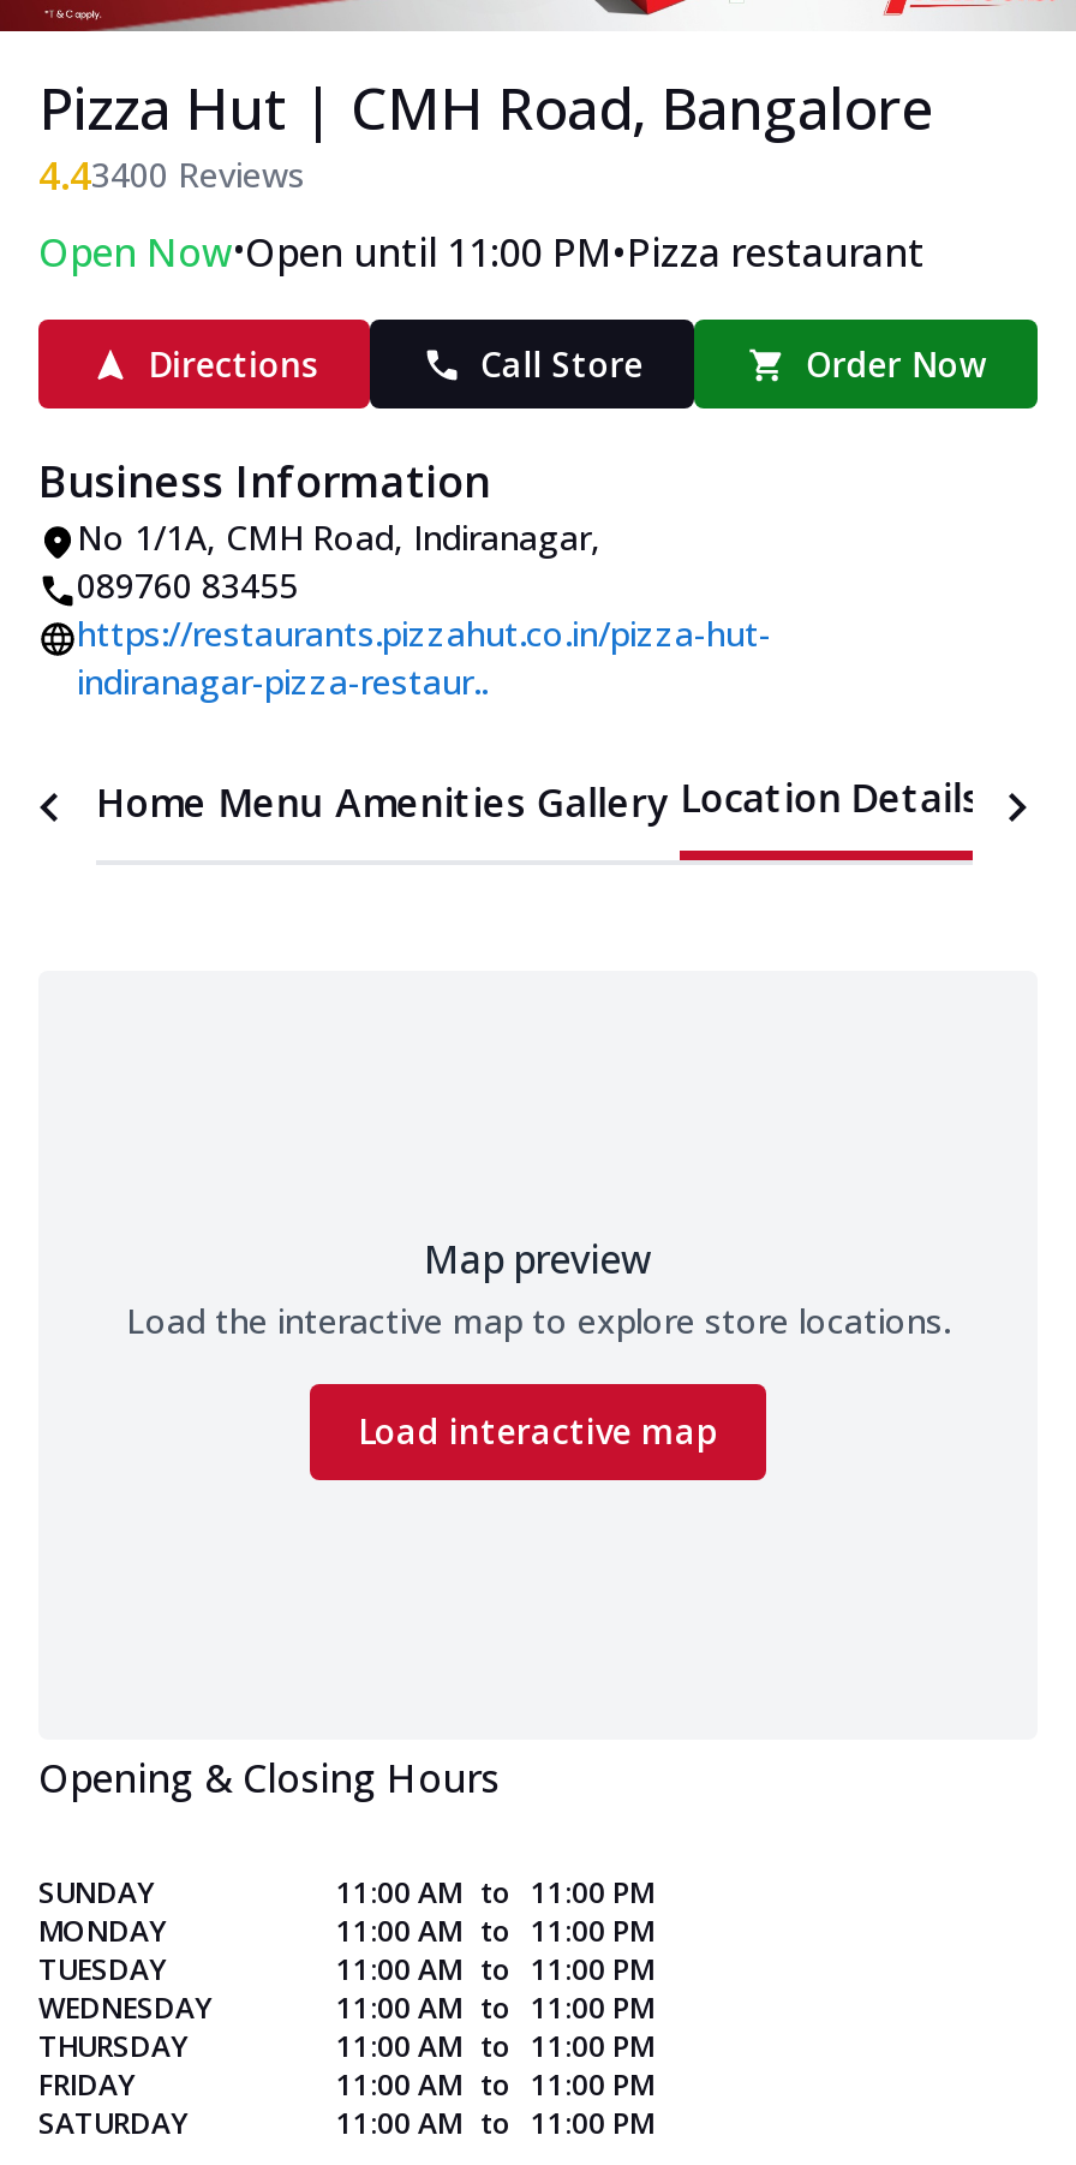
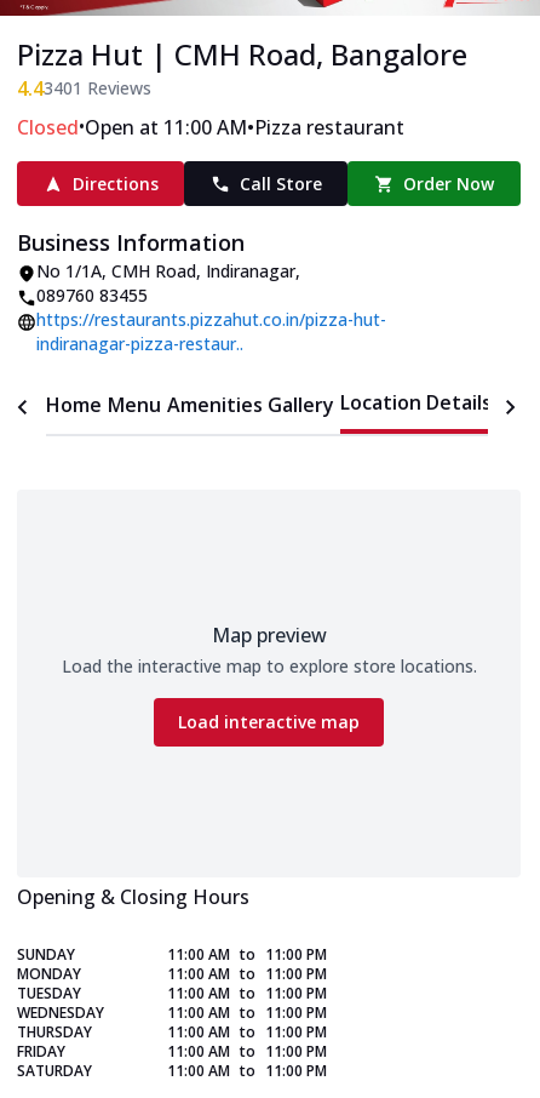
- 4.43400 Reviews
- Open Now•Open until 11:00 PM•Pizza restaurant
+ 4.43401 Reviews
+ Closed•Open at 11:00 AM•Pizza restaurant
